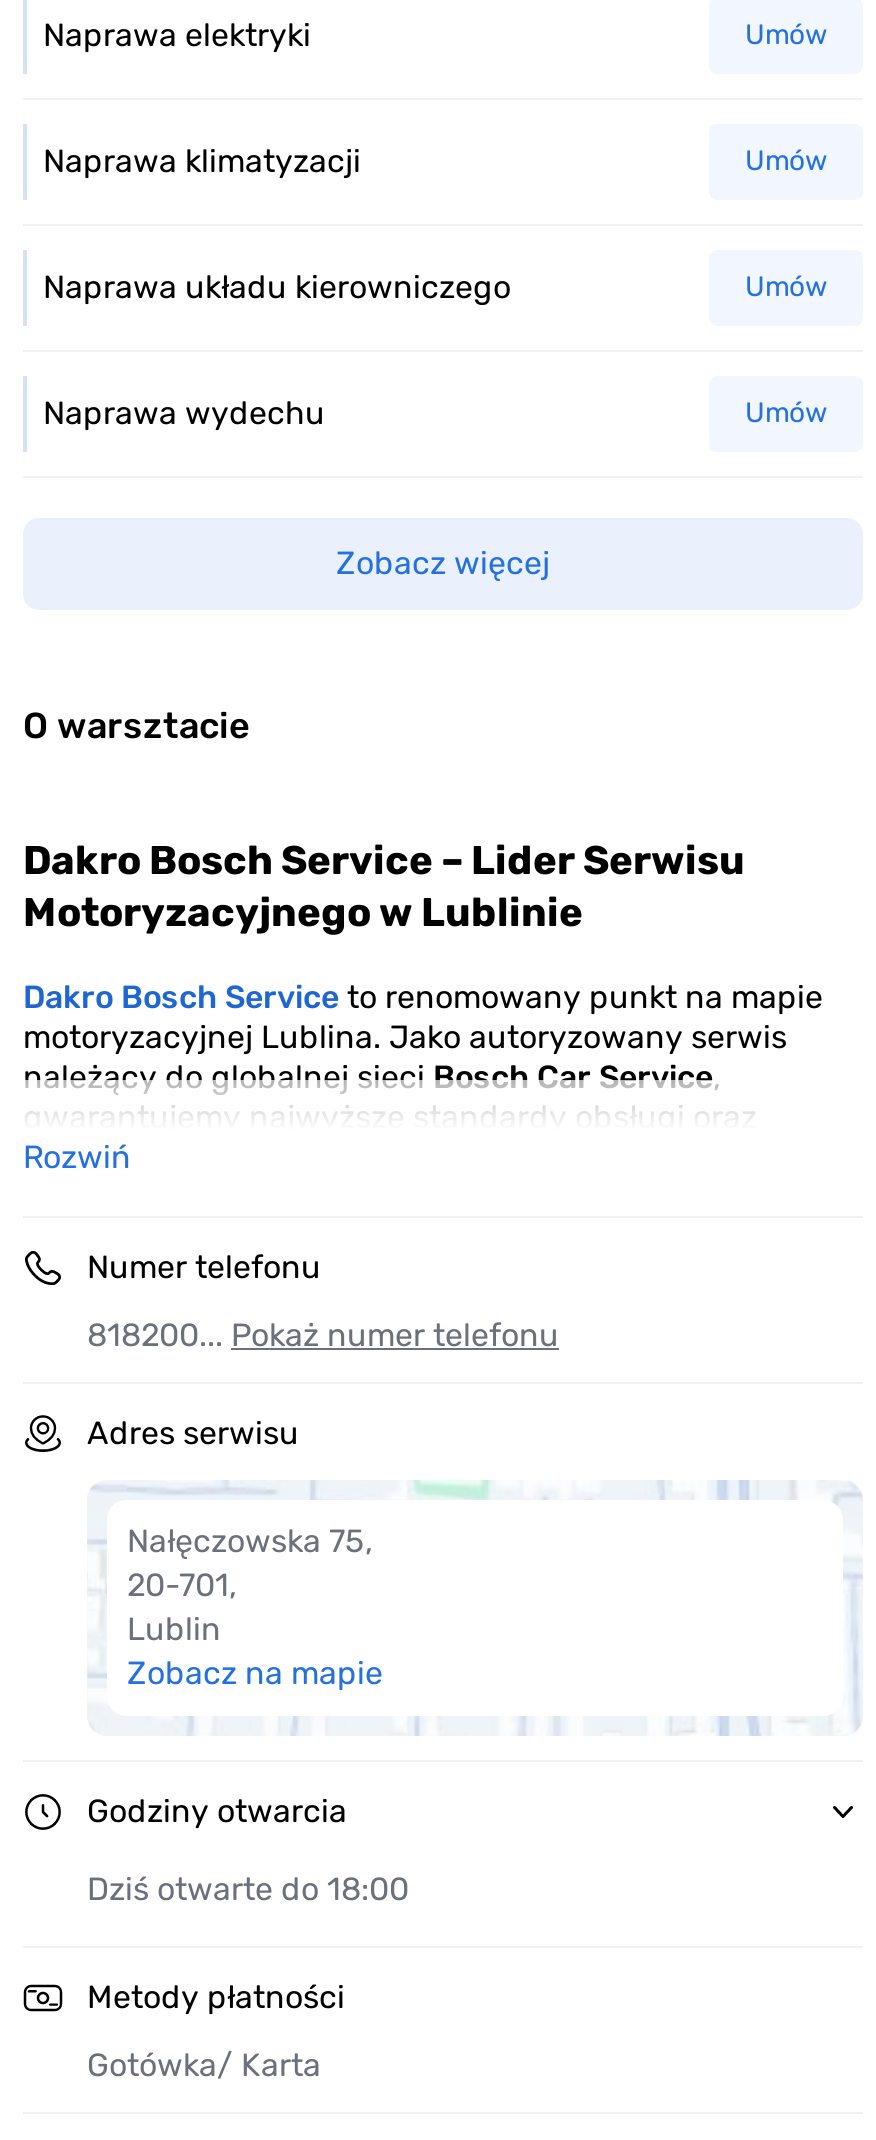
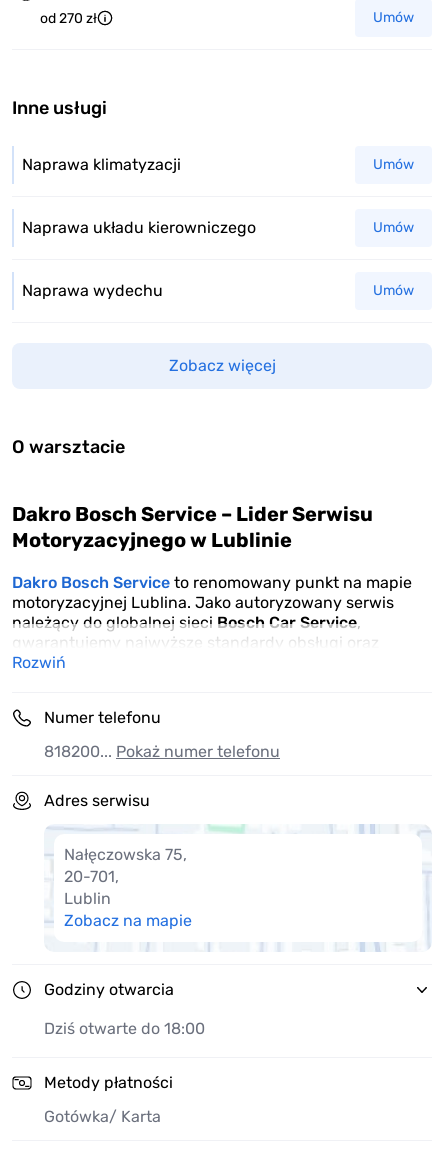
- Naprawa elektryki
+ od 270 zł

+ Inne usługi
